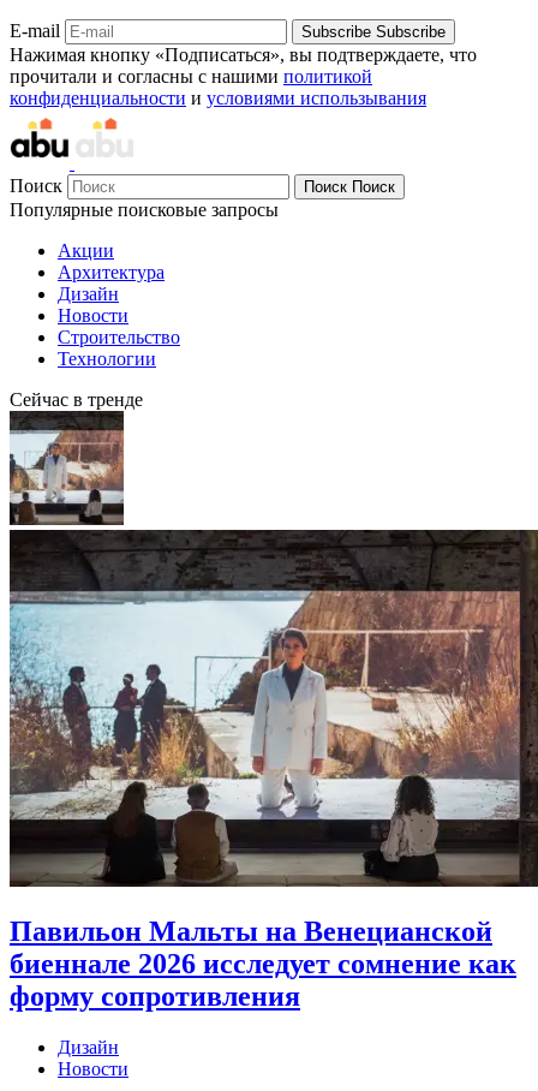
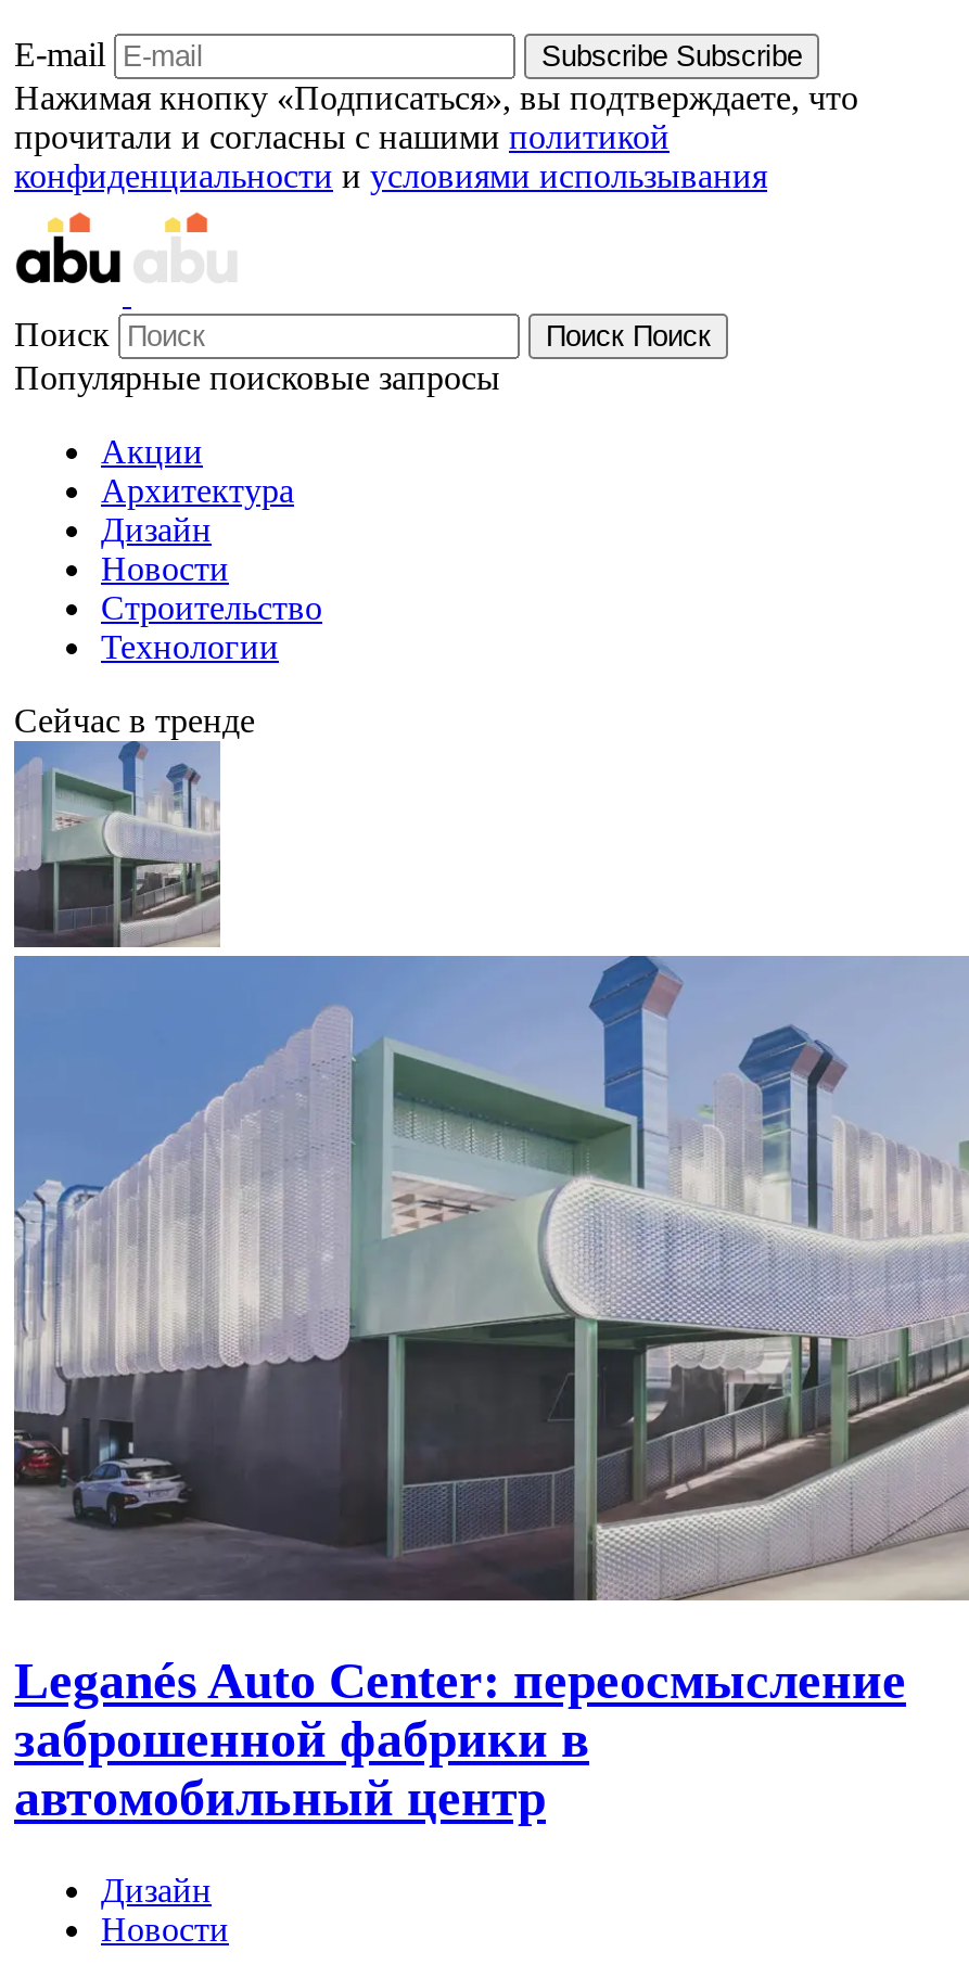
- [image]
- Павильон Мальты на Венецианской
- биеннале 2026 исследует сомнение как
- форму сопротивления
+ [image]
+ Leganés Auto Center: переосмысление
+ заброшенной фабрики в
+ автомобильный центр
